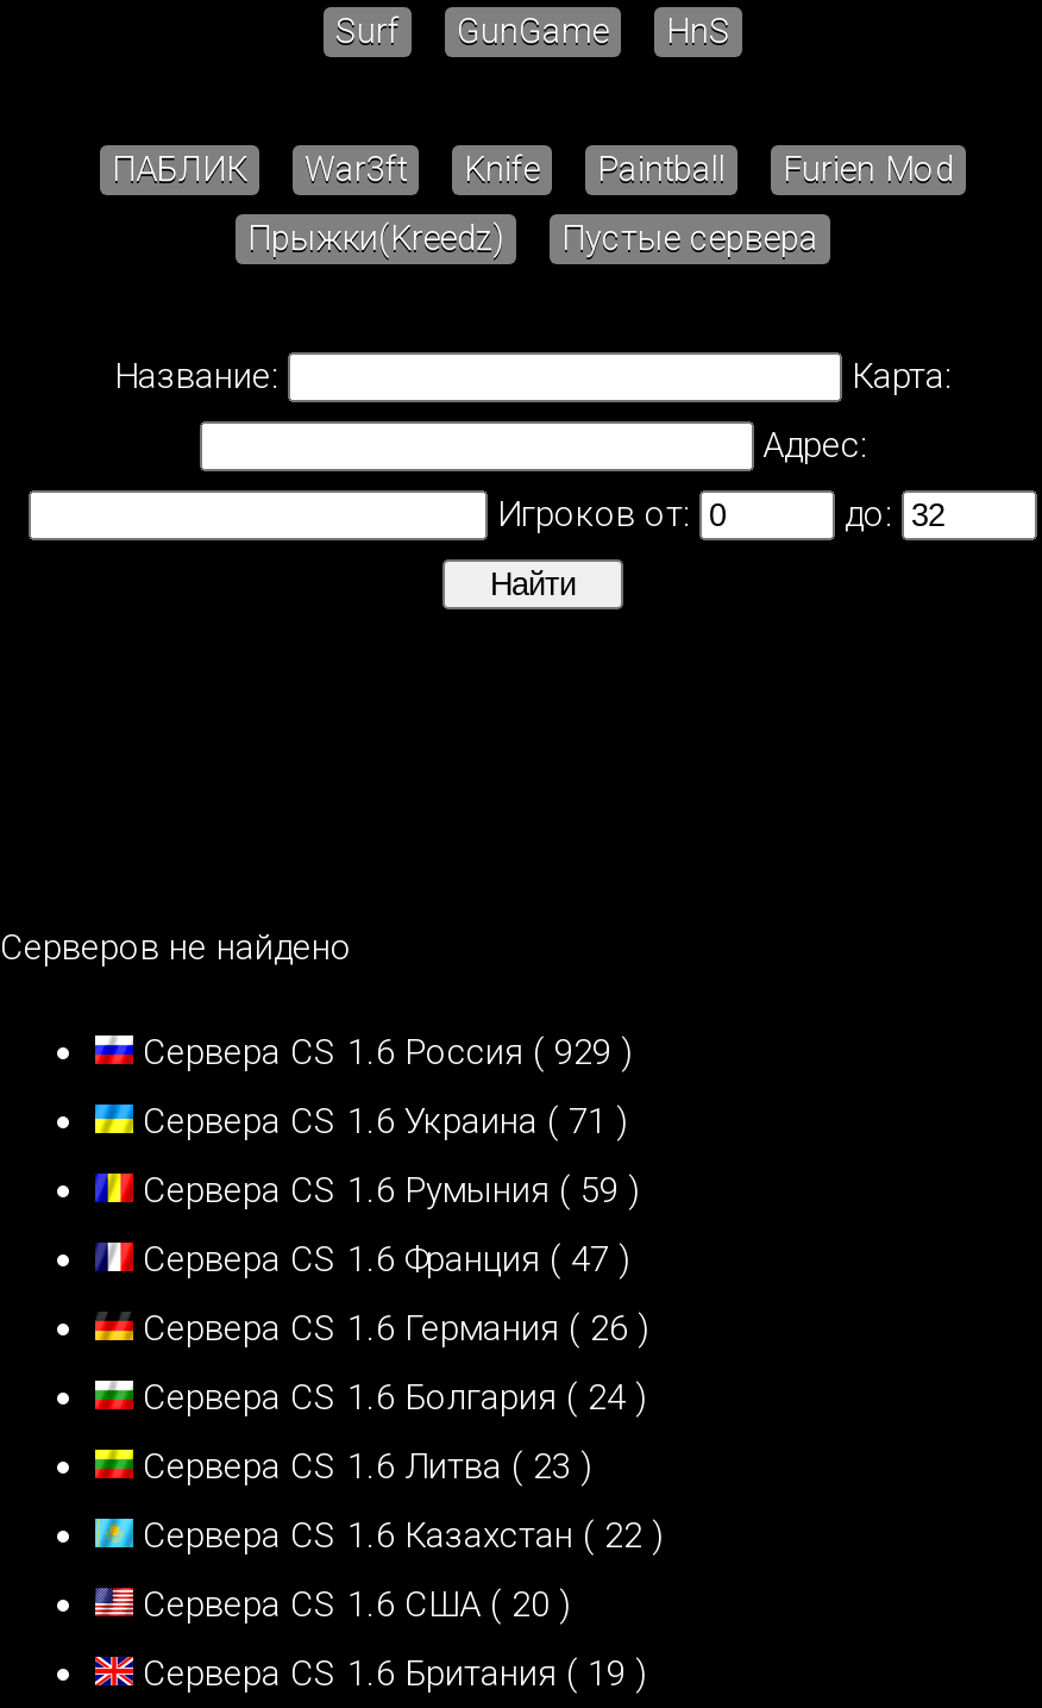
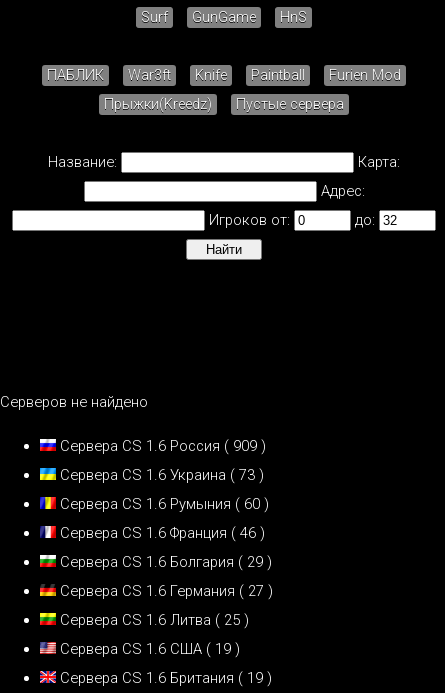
- Сервера CS 1.6 Россия ( 929 )
- Сервера CS 1.6 Украина ( 71 )
- Сервера CS 1.6 Румыния ( 59 )
- Сервера CS 1.6 Франция ( 47 )
- Сервера CS 1.6 Германия ( 26 )
- Сервера CS 1.6 Болгария ( 24 )
- Сервера CS 1.6 Литва ( 23 )
- Сервера CS 1.6 Казахстан ( 22 )
- Сервера CS 1.6 США ( 20 )
+ Сервера CS 1.6 Россия ( 909 )
+ Сервера CS 1.6 Украина ( 73 )
+ Сервера CS 1.6 Румыния ( 60 )
+ Сервера CS 1.6 Франция ( 46 )
+ Сервера CS 1.6 Болгария ( 29 )
+ Сервера CS 1.6 Германия ( 27 )
+ Сервера CS 1.6 Литва ( 25 )
+ Сервера CS 1.6 США ( 19 )
